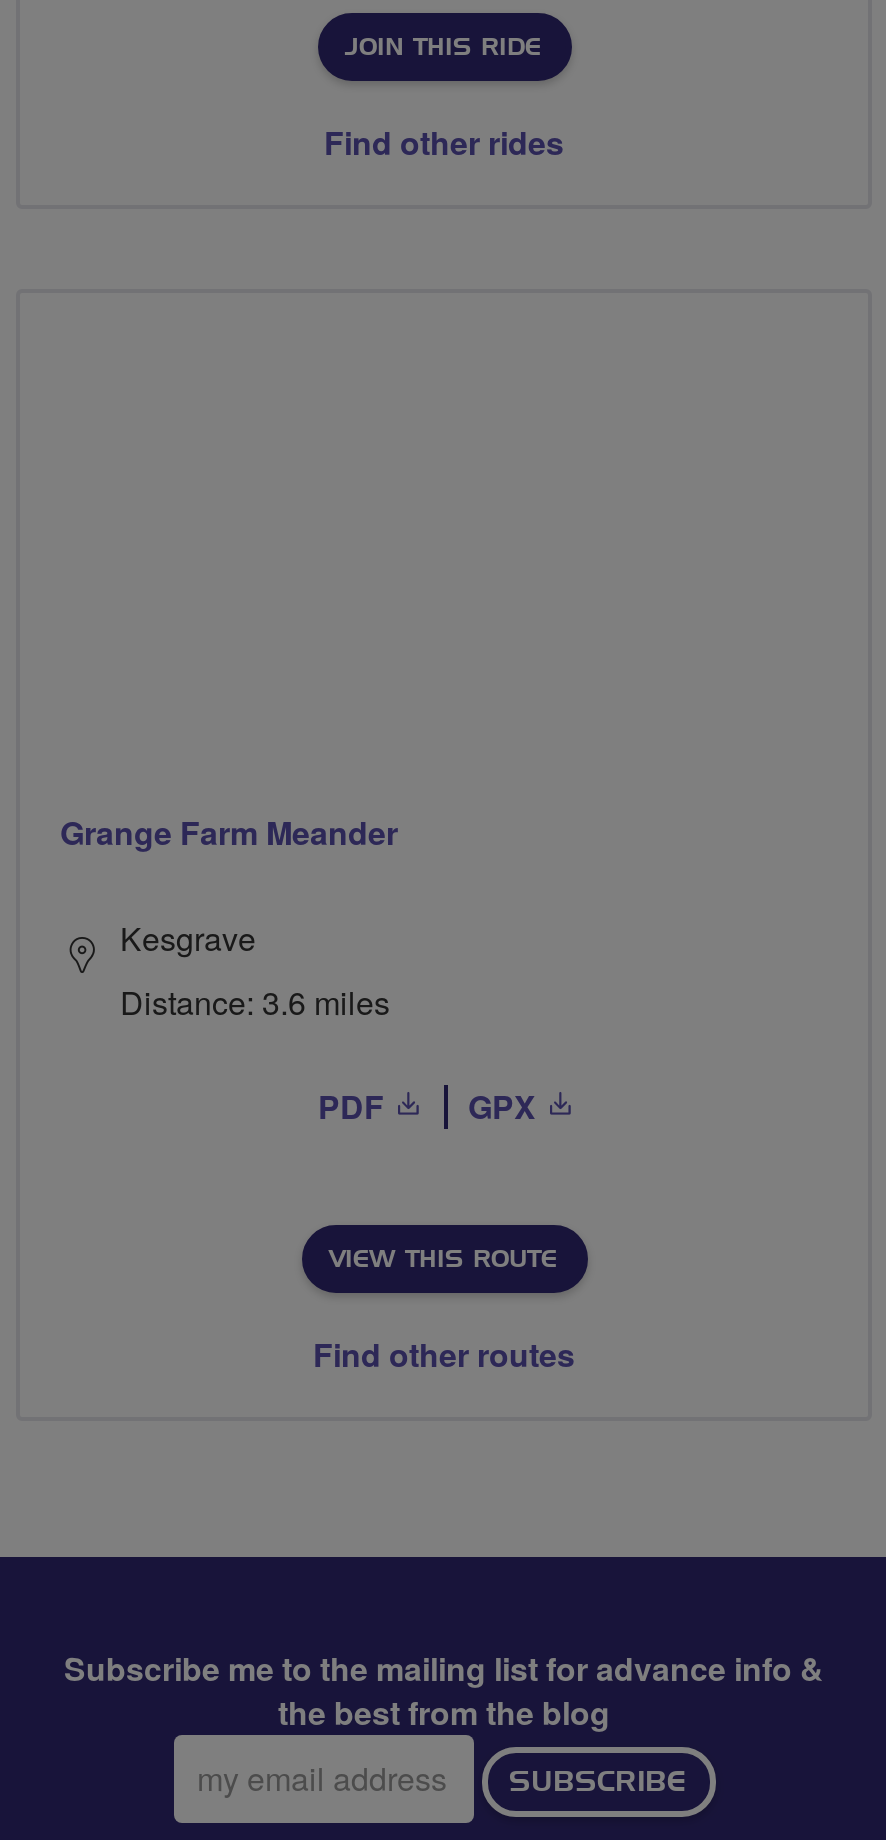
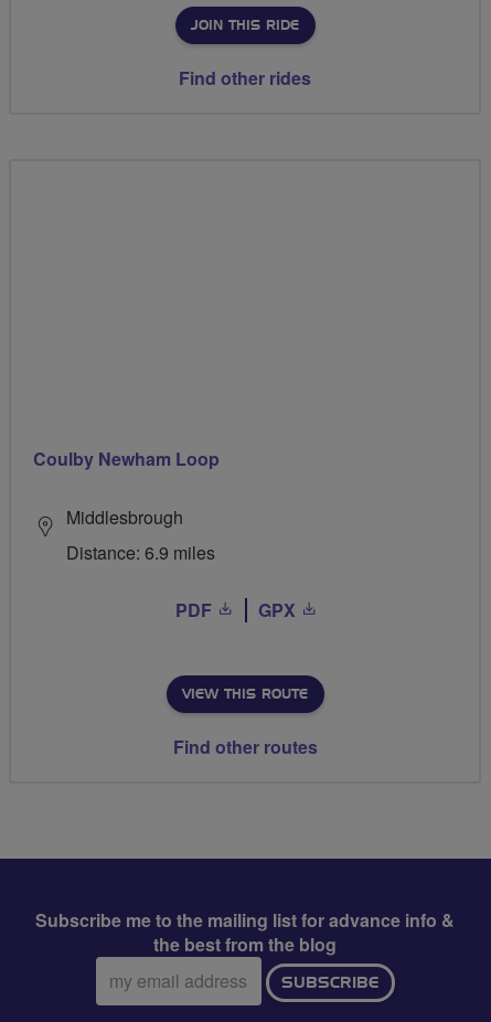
- Grange Farm Meander
+ Coulby Newham Loop

- Kesgrave
- Distance: 3.6 miles
+ Middlesbrough
+ Distance: 6.9 miles
